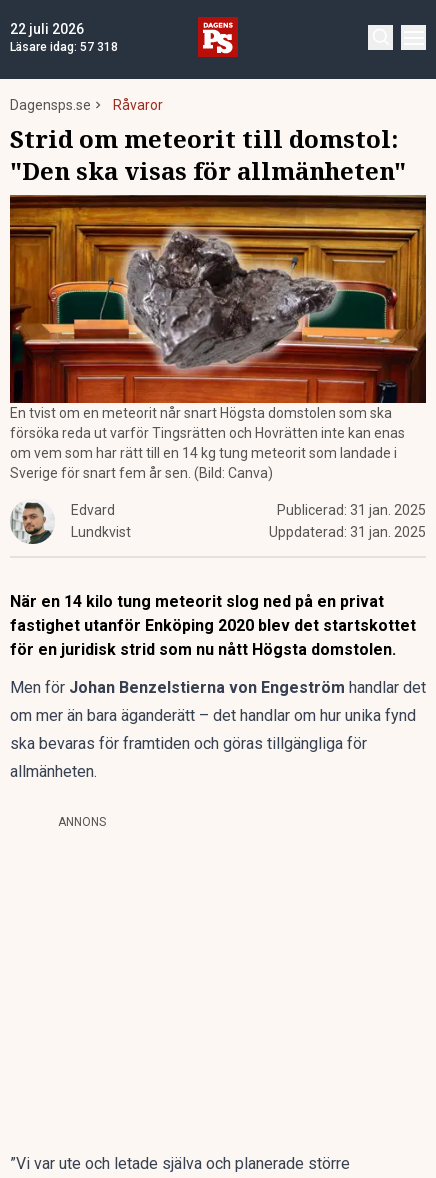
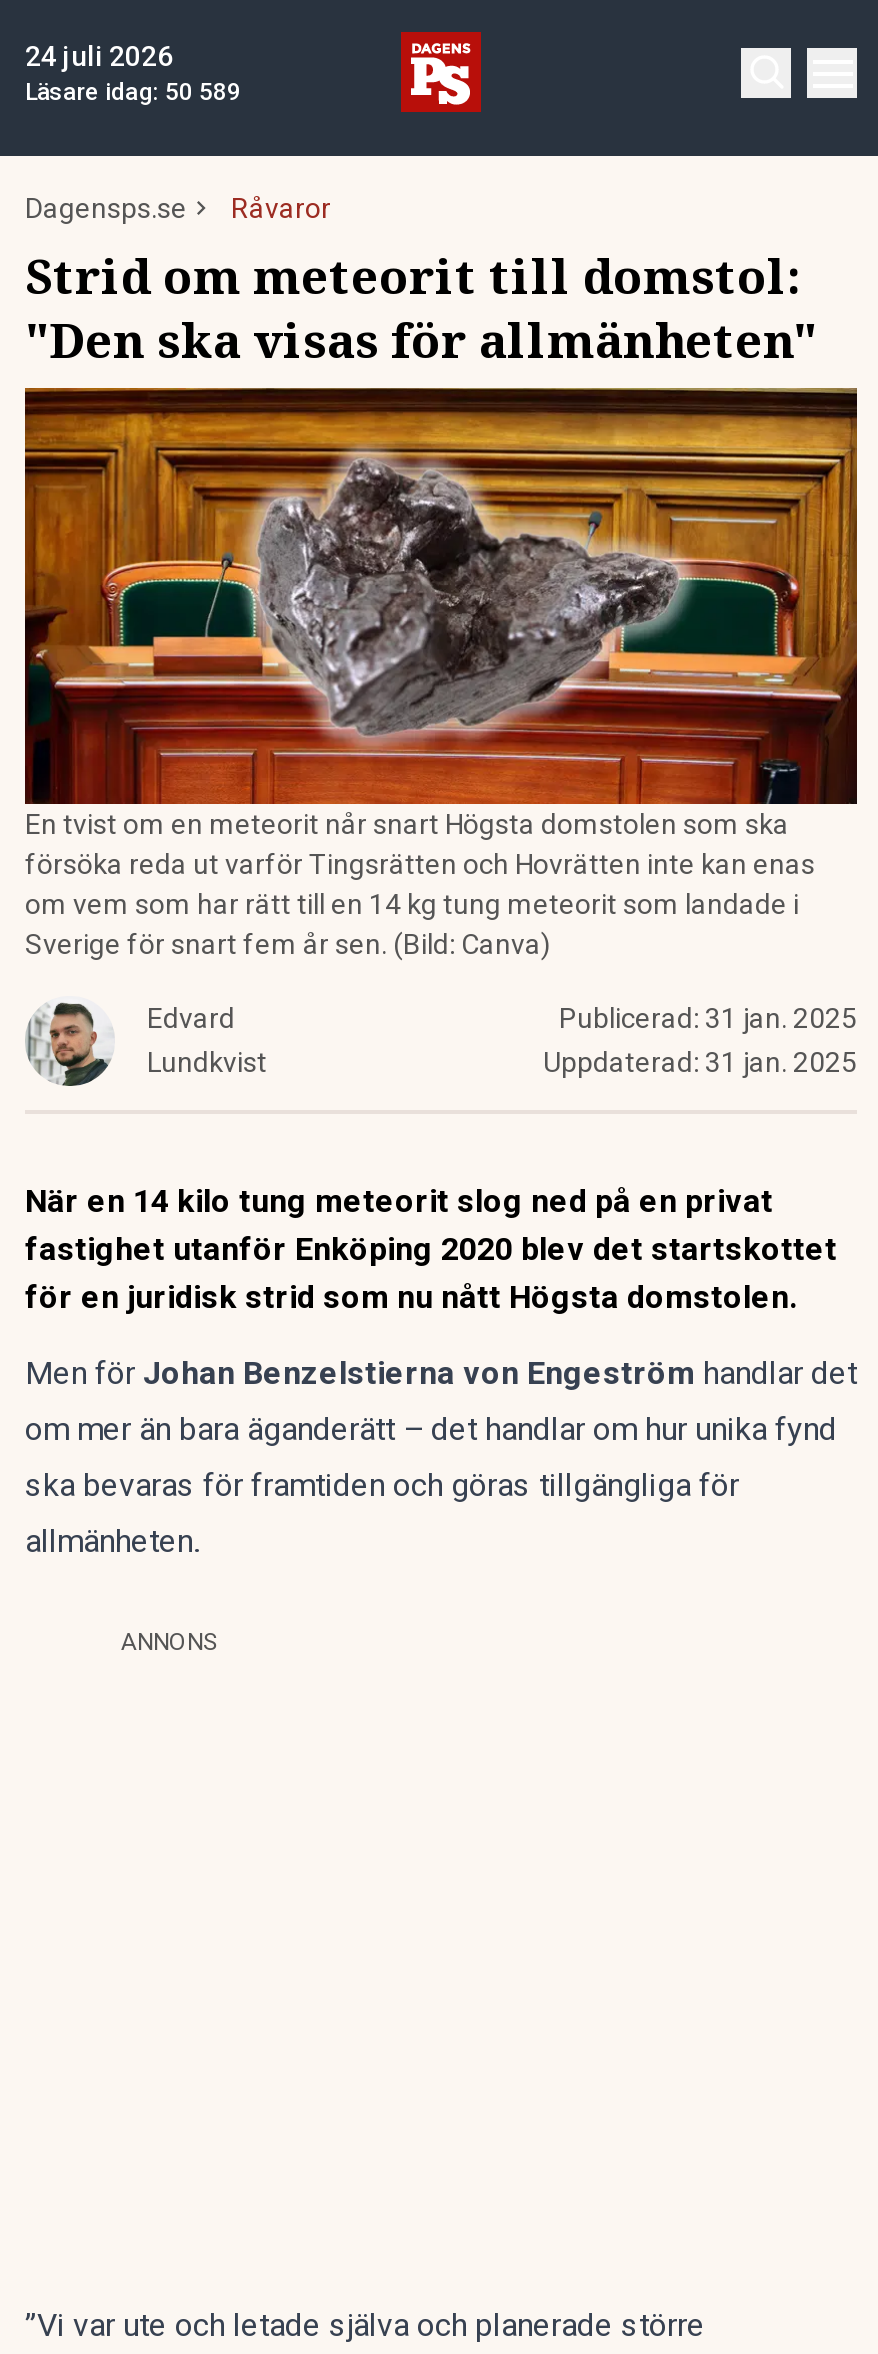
- 22 juli 2026
+ 24 juli 2026

- Läsare idag: 57 318
+ Läsare idag: 50 589
